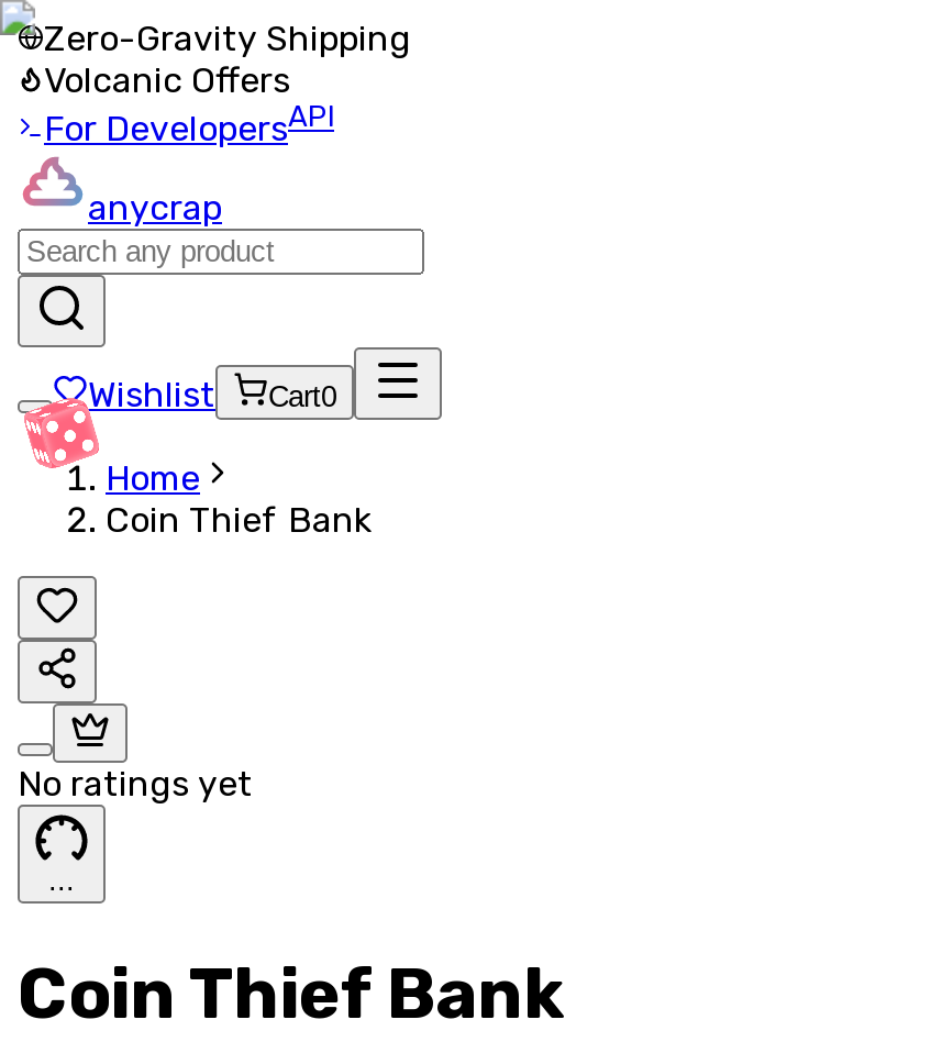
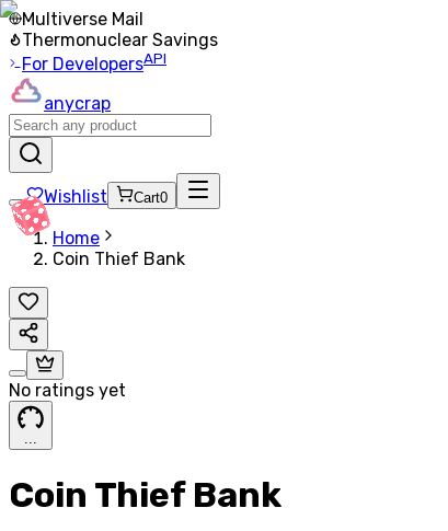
- Zero-Gravity Shipping
- Volcanic Offers
+ Multiverse Mail
+ Thermonuclear Savings
